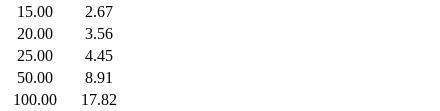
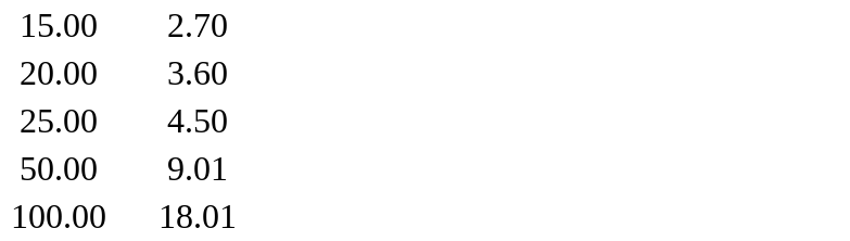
- 15.00 2.67
+ 15.00 2.70

- 20.00 3.56
+ 20.00 3.60

- 25.00 4.45
+ 25.00 4.50

- 50.00 8.91
+ 50.00 9.01

- 100.00 17.82
+ 100.00 18.01
